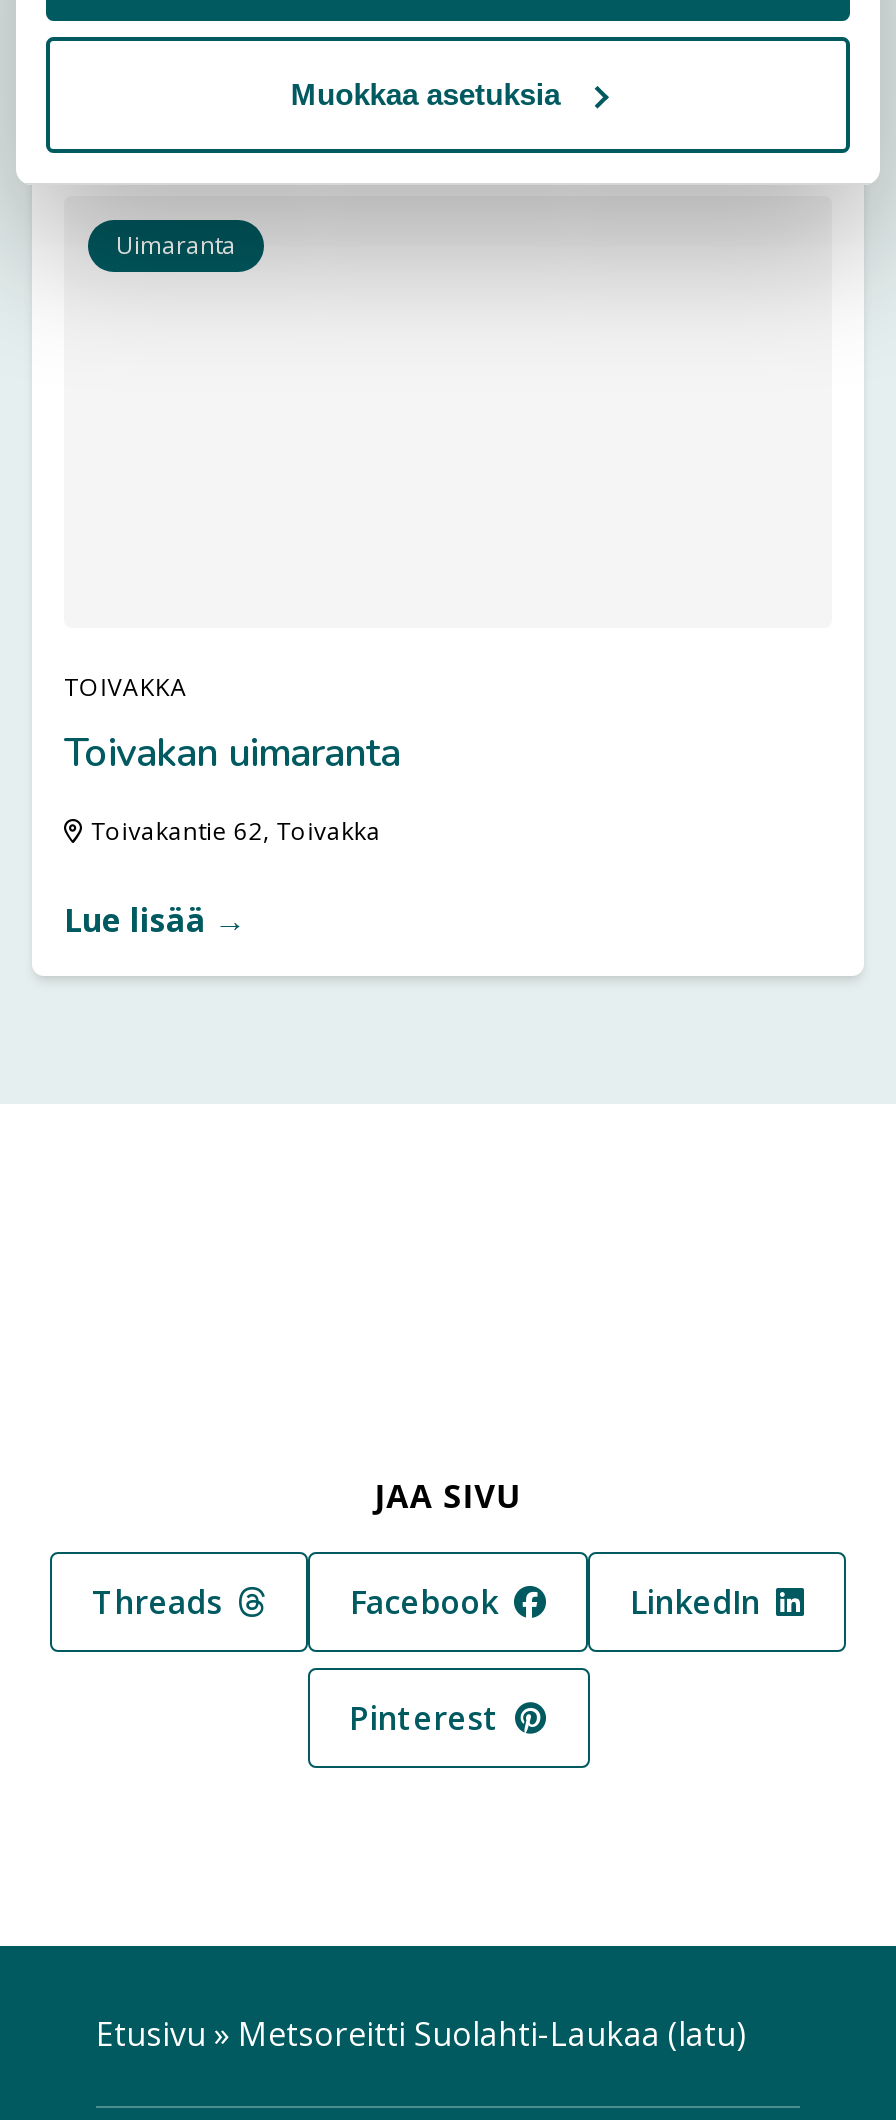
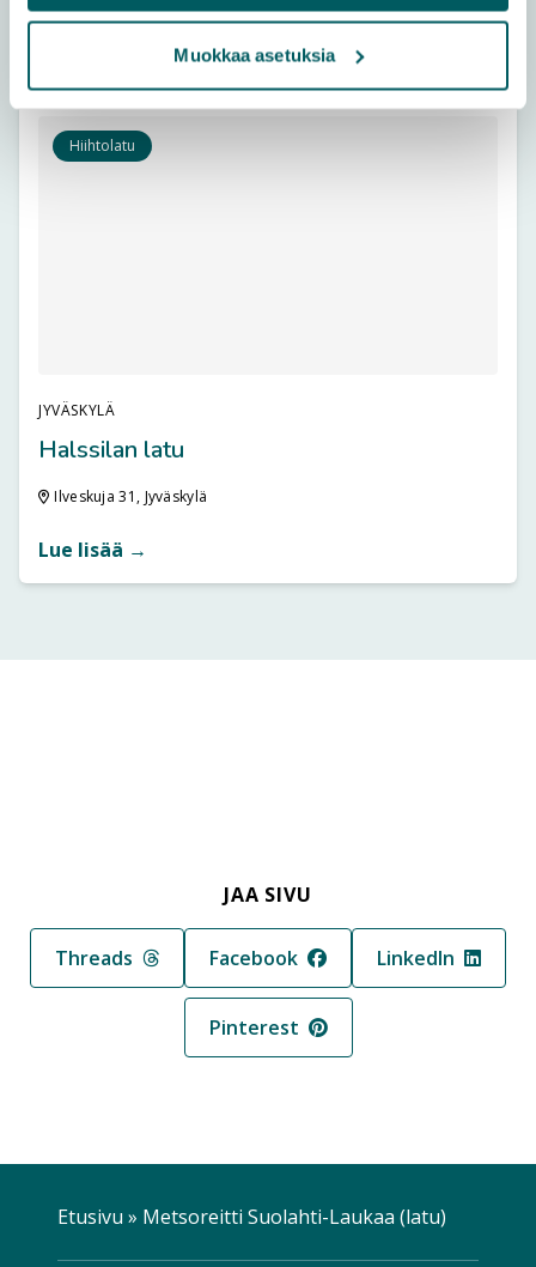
- Uimaranta
+ Hiihtolatu

- TOIVAKKA
- Toivakan uimaranta
+ JYVÄSKYLÄ
+ Halssilan latu

- Toivakantie 62, Toivakka
+ Ilveskuja 31, Jyväskylä
